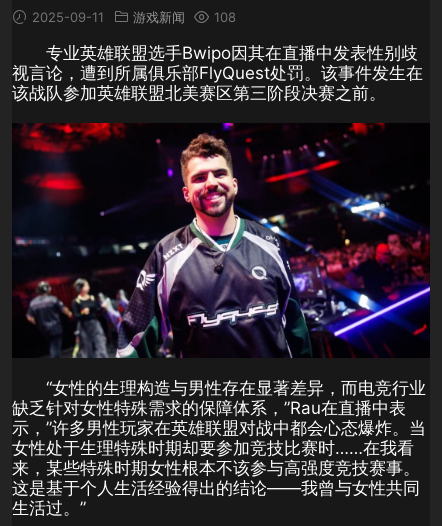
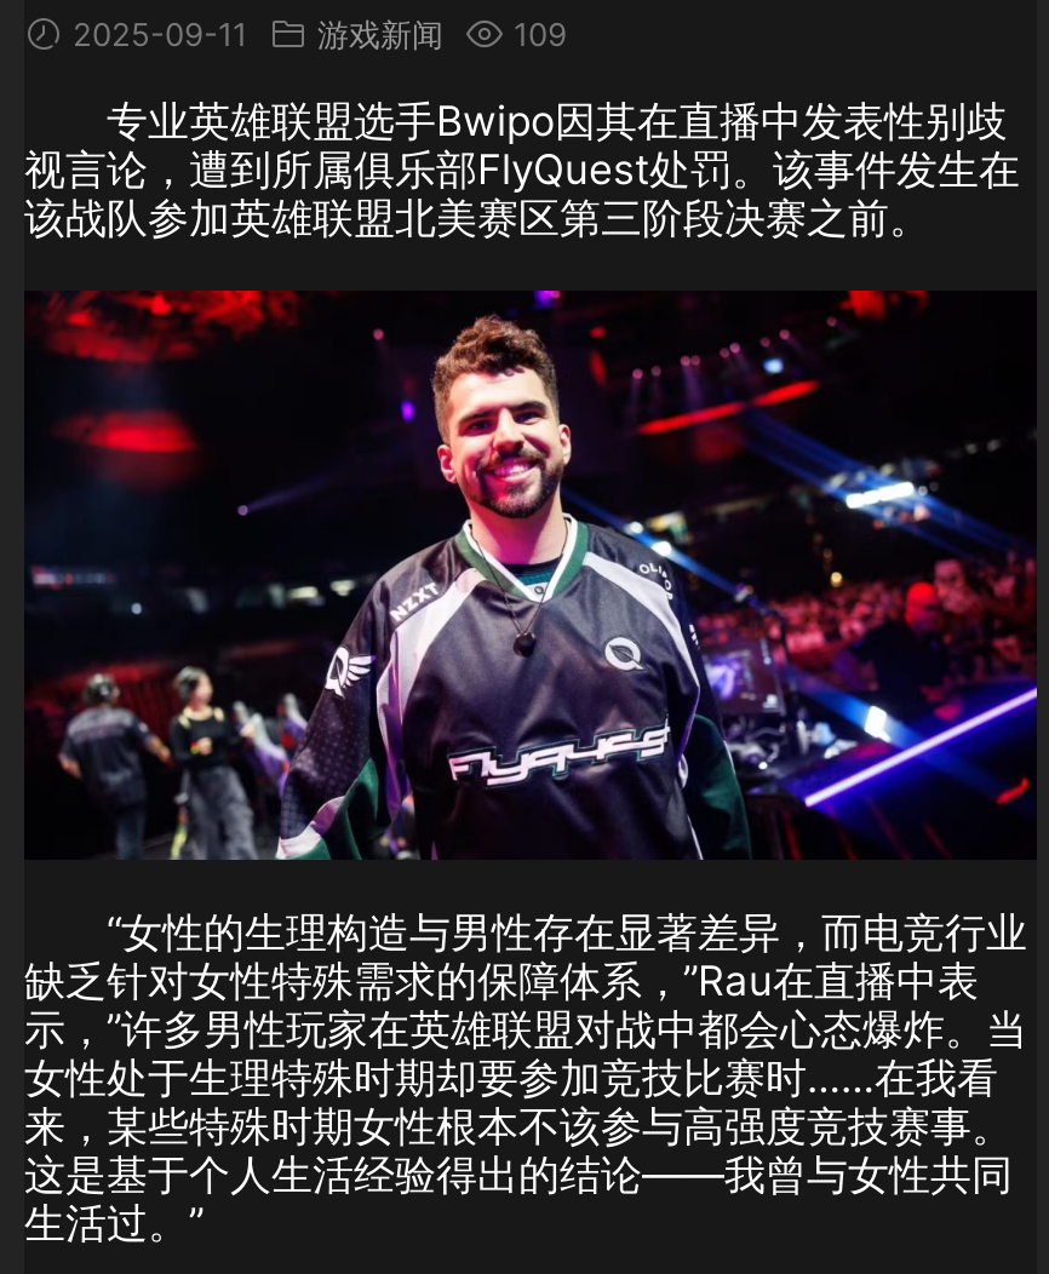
- 2025-09-11 游戏新闻 108
+ 2025-09-11 游戏新闻 109
